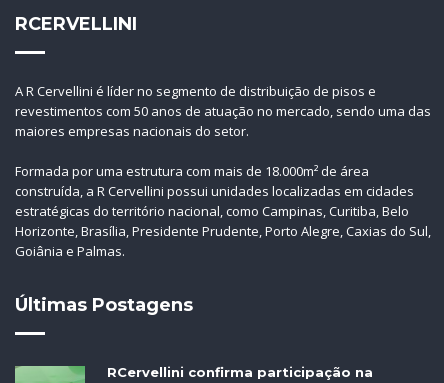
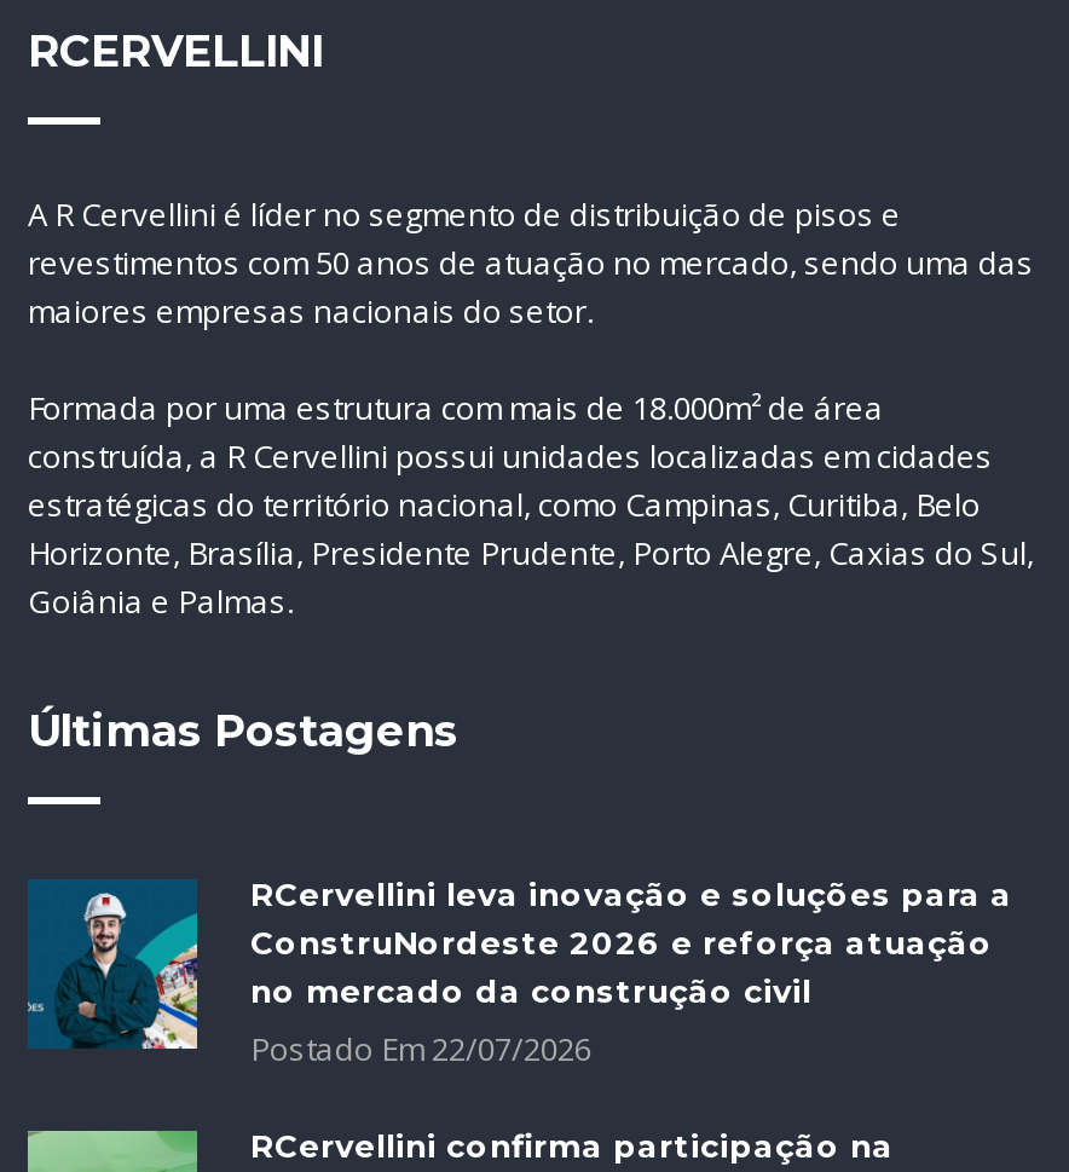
+ [image]
+ RCervellini leva inovação e soluções para a
+ ConstruNordeste 2026 e reforça atuação
+ no mercado da construção civil
+ Postado Em 22/07/2026
